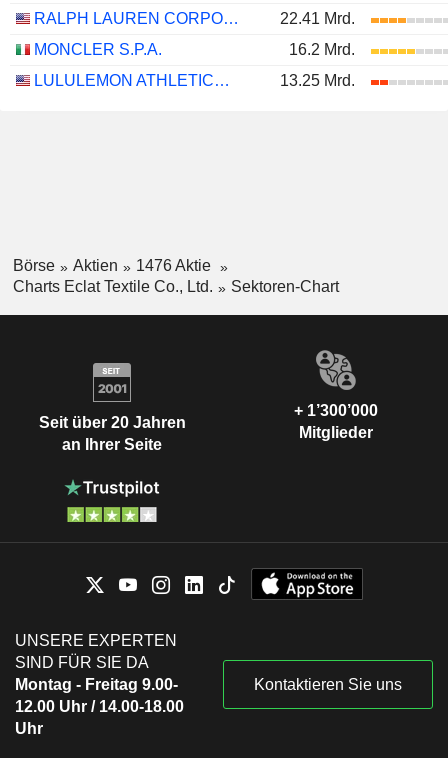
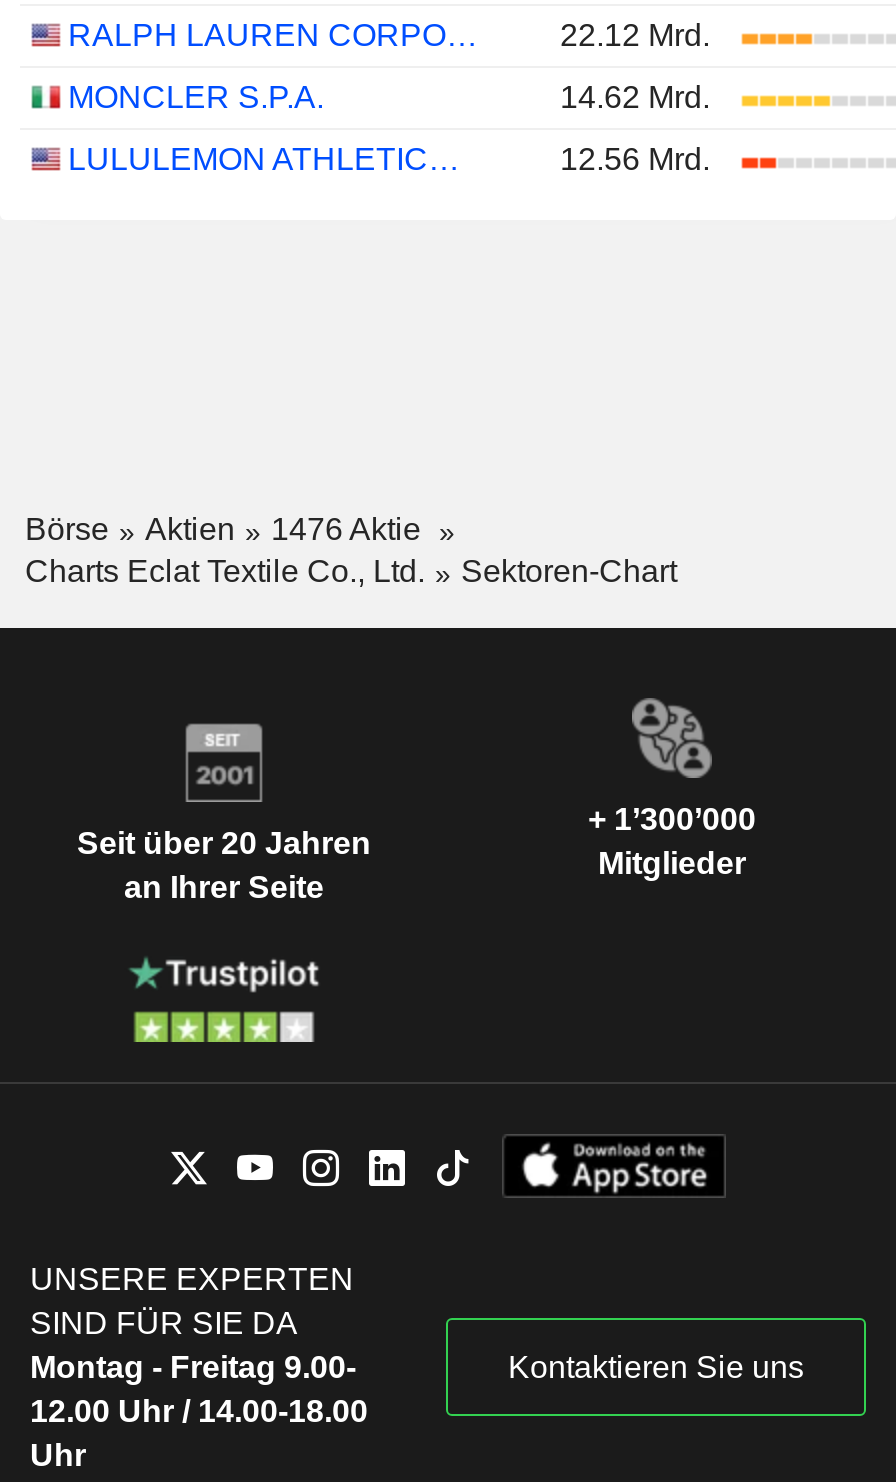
- 22.41 Mrd.
+ 22.12 Mrd.

- 16.2 Mrd.
+ 14.62 Mrd.

- 13.25 Mrd.
+ 12.56 Mrd.
